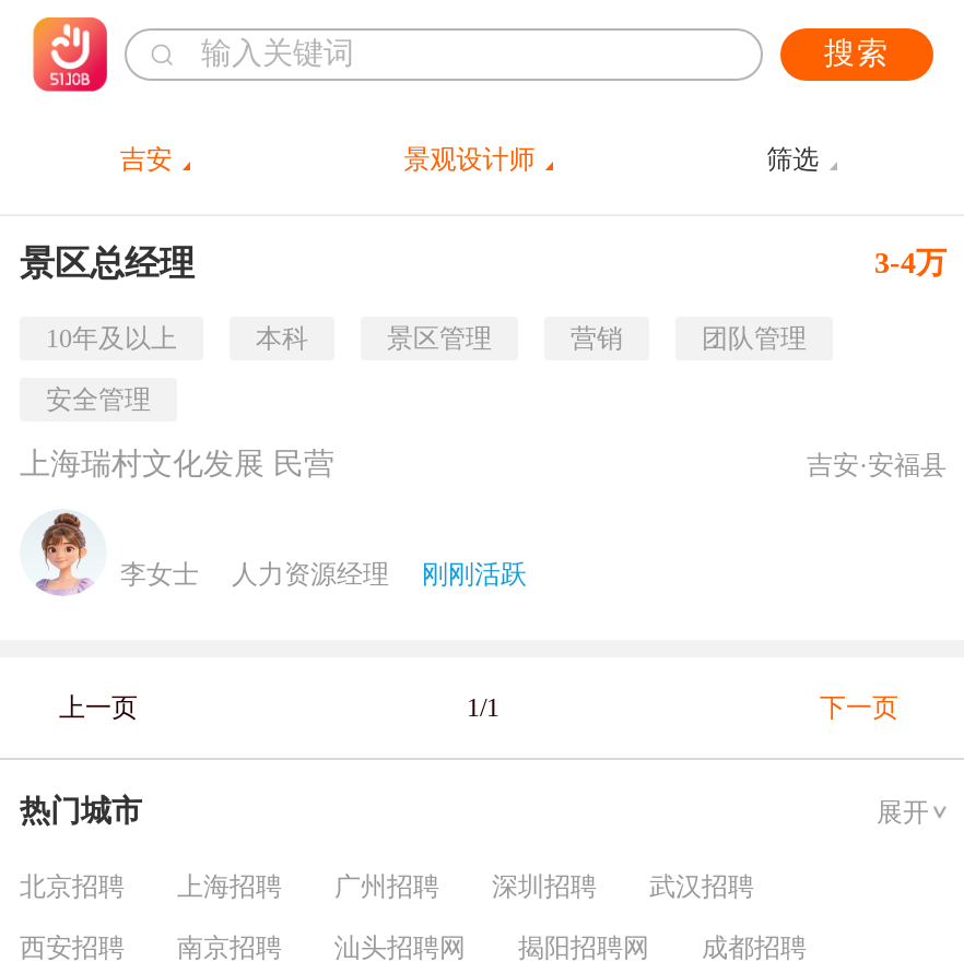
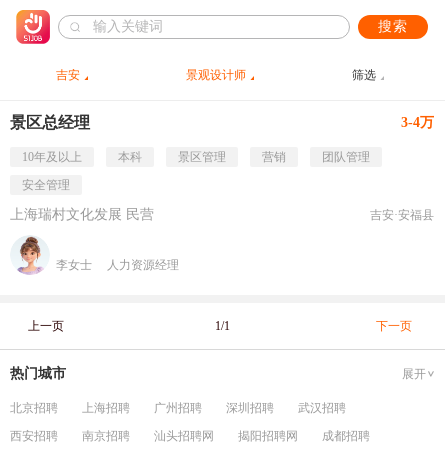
- 刚刚活跃
